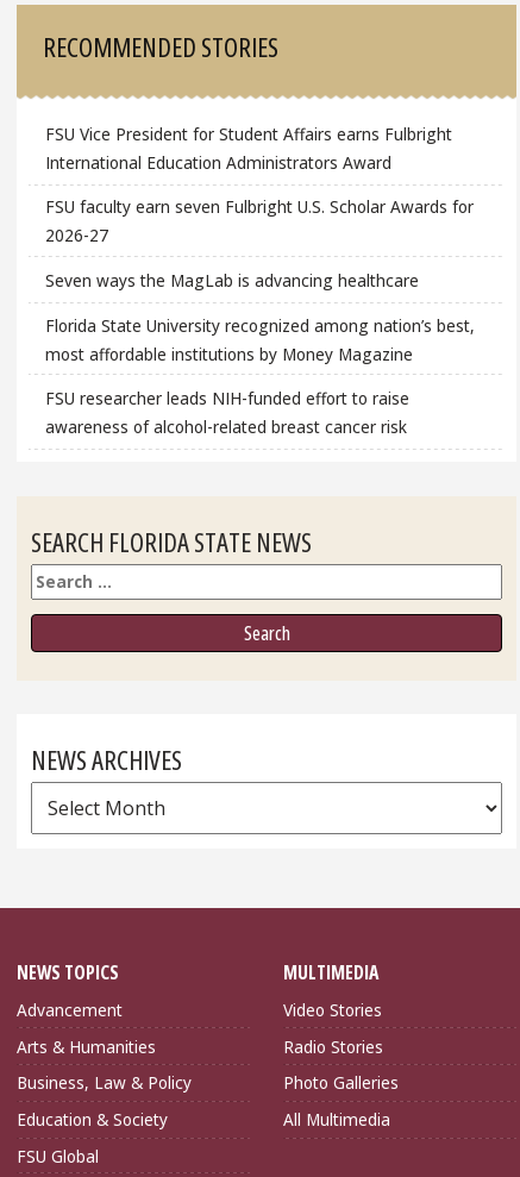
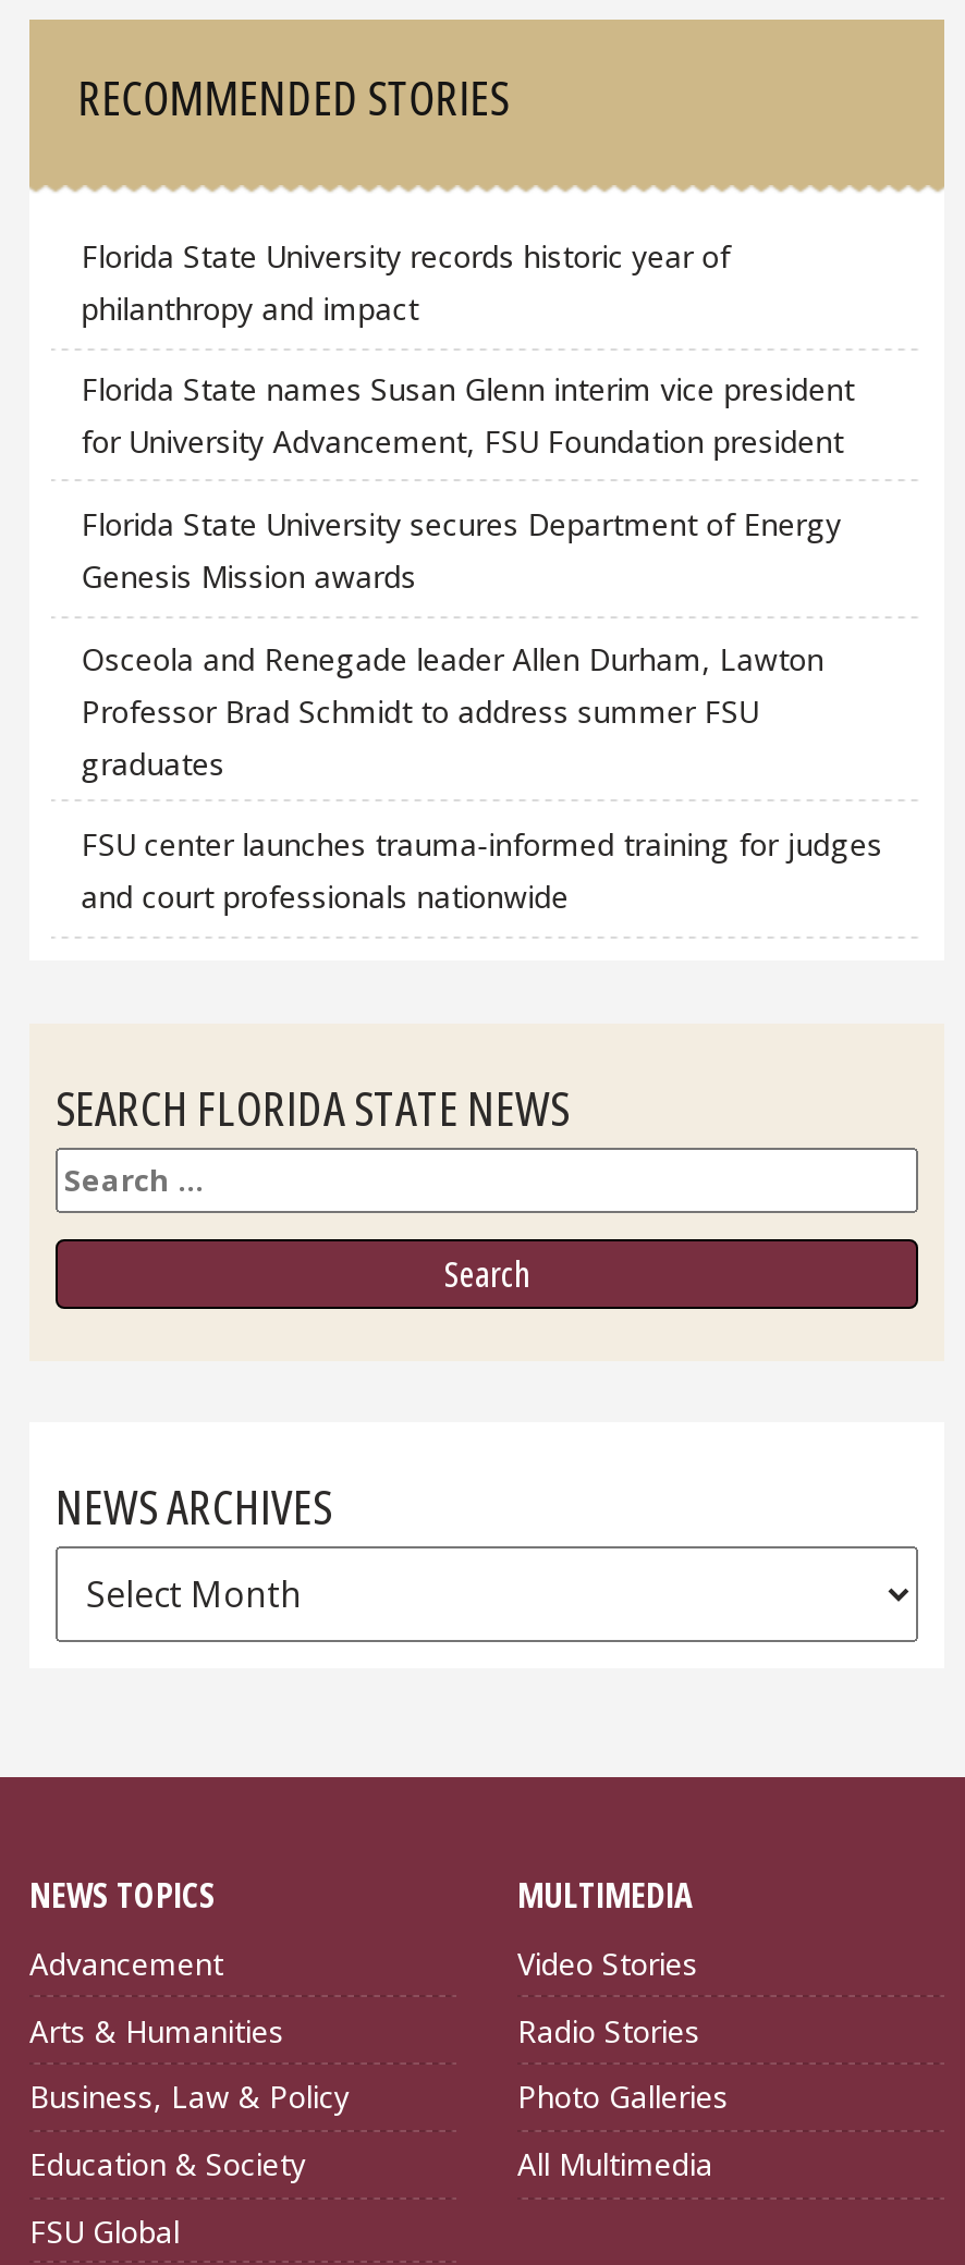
- FSU Vice President for Student Affairs earns Fulbright
- International Education Administrators Award
+ Florida State University records historic year of
+ philanthropy and impact

- FSU faculty earn seven Fulbright U.S. Scholar Awards for
- 2026-27
+ Florida State names Susan Glenn interim vice president
+ for University Advancement, FSU Foundation president

- Seven ways the MagLab is advancing healthcare
+ Florida State University secures Department of Energy
+ Genesis Mission awards

- Florida State University recognized among nation’s best,
- most affordable institutions by Money Magazine
+ Osceola and Renegade leader Allen Durham, Lawton
+ Professor Brad Schmidt to address summer FSU
+ graduates

- FSU researcher leads NIH-funded effort to raise
- awareness of alcohol-related breast cancer risk
+ FSU center launches trauma-informed training for judges
+ and court professionals nationwide
